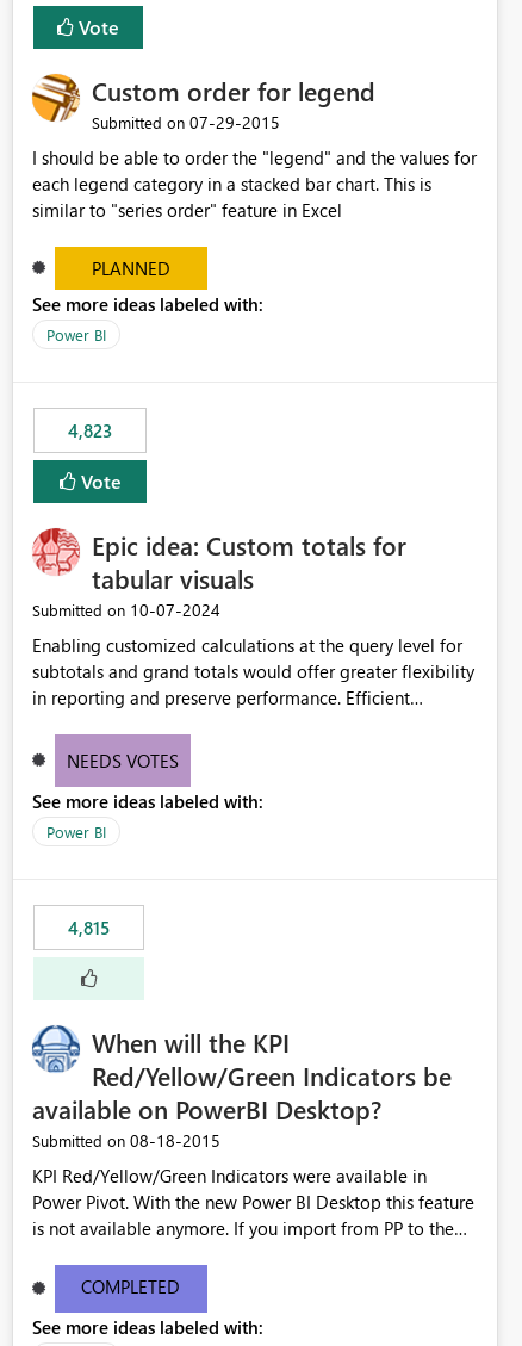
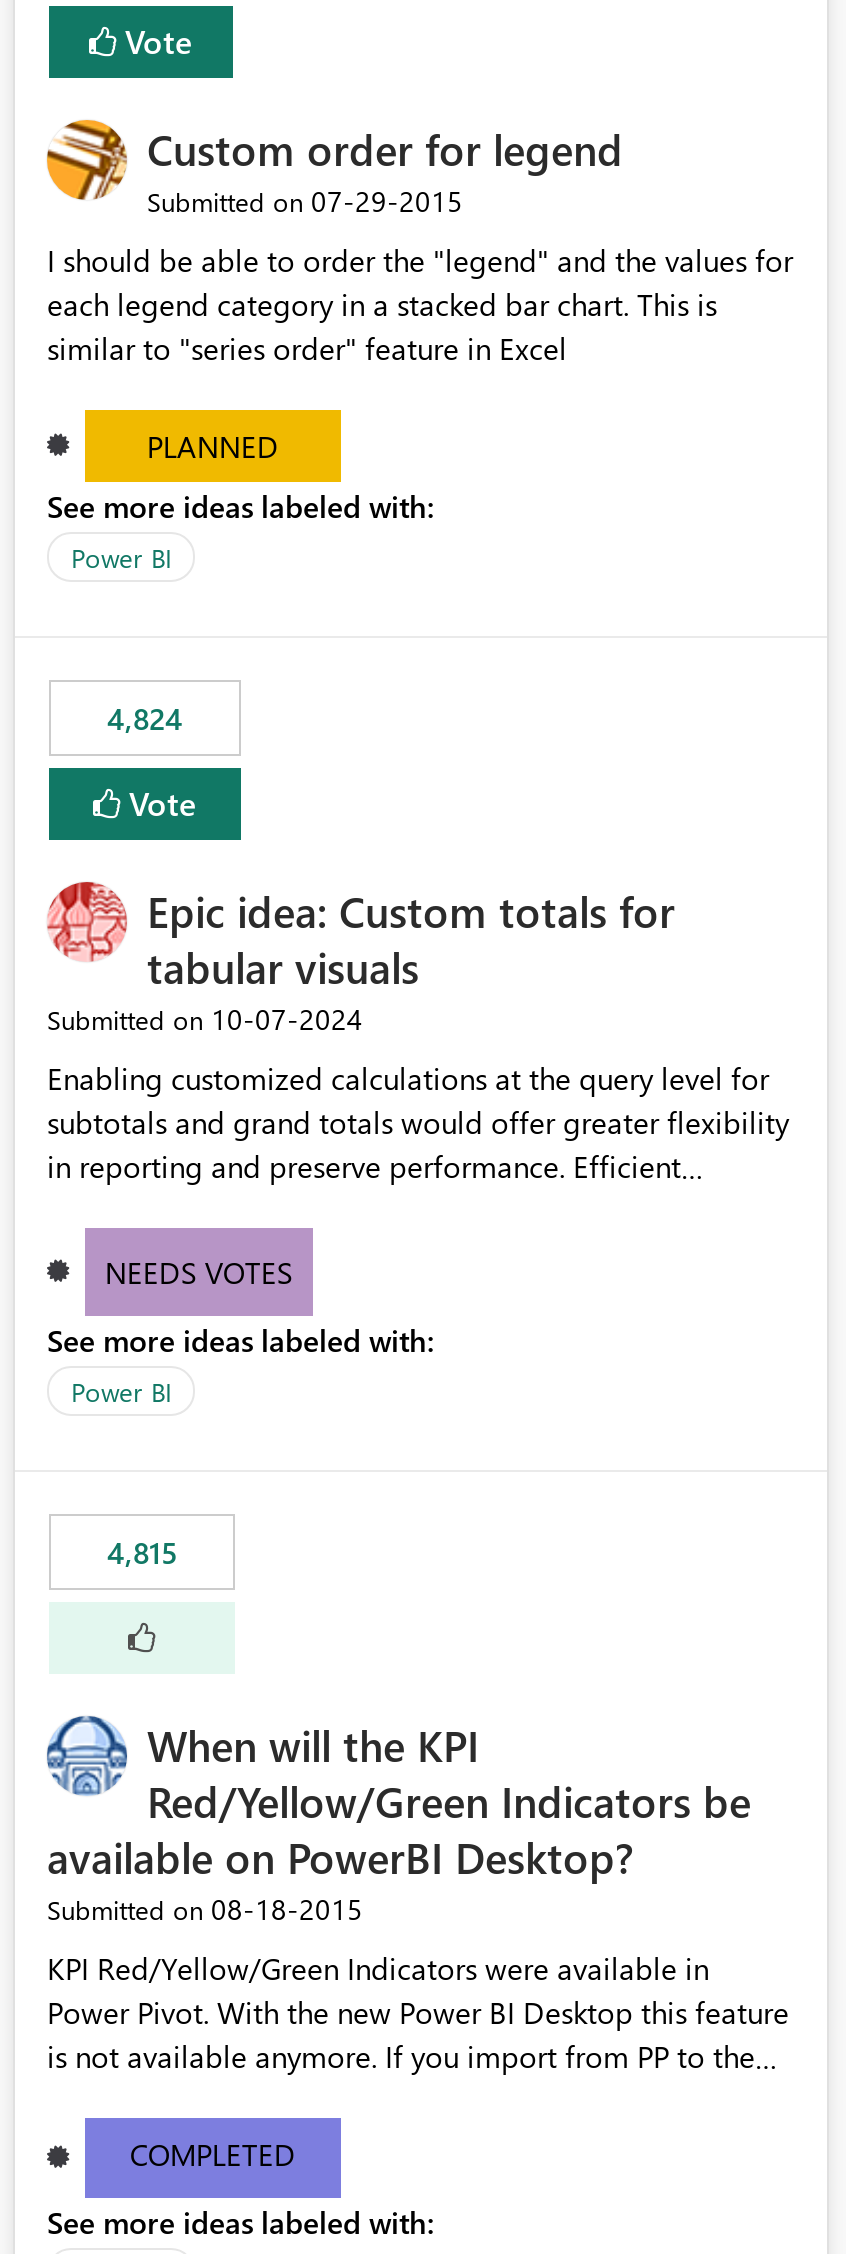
- 4,823
+ 4,824
